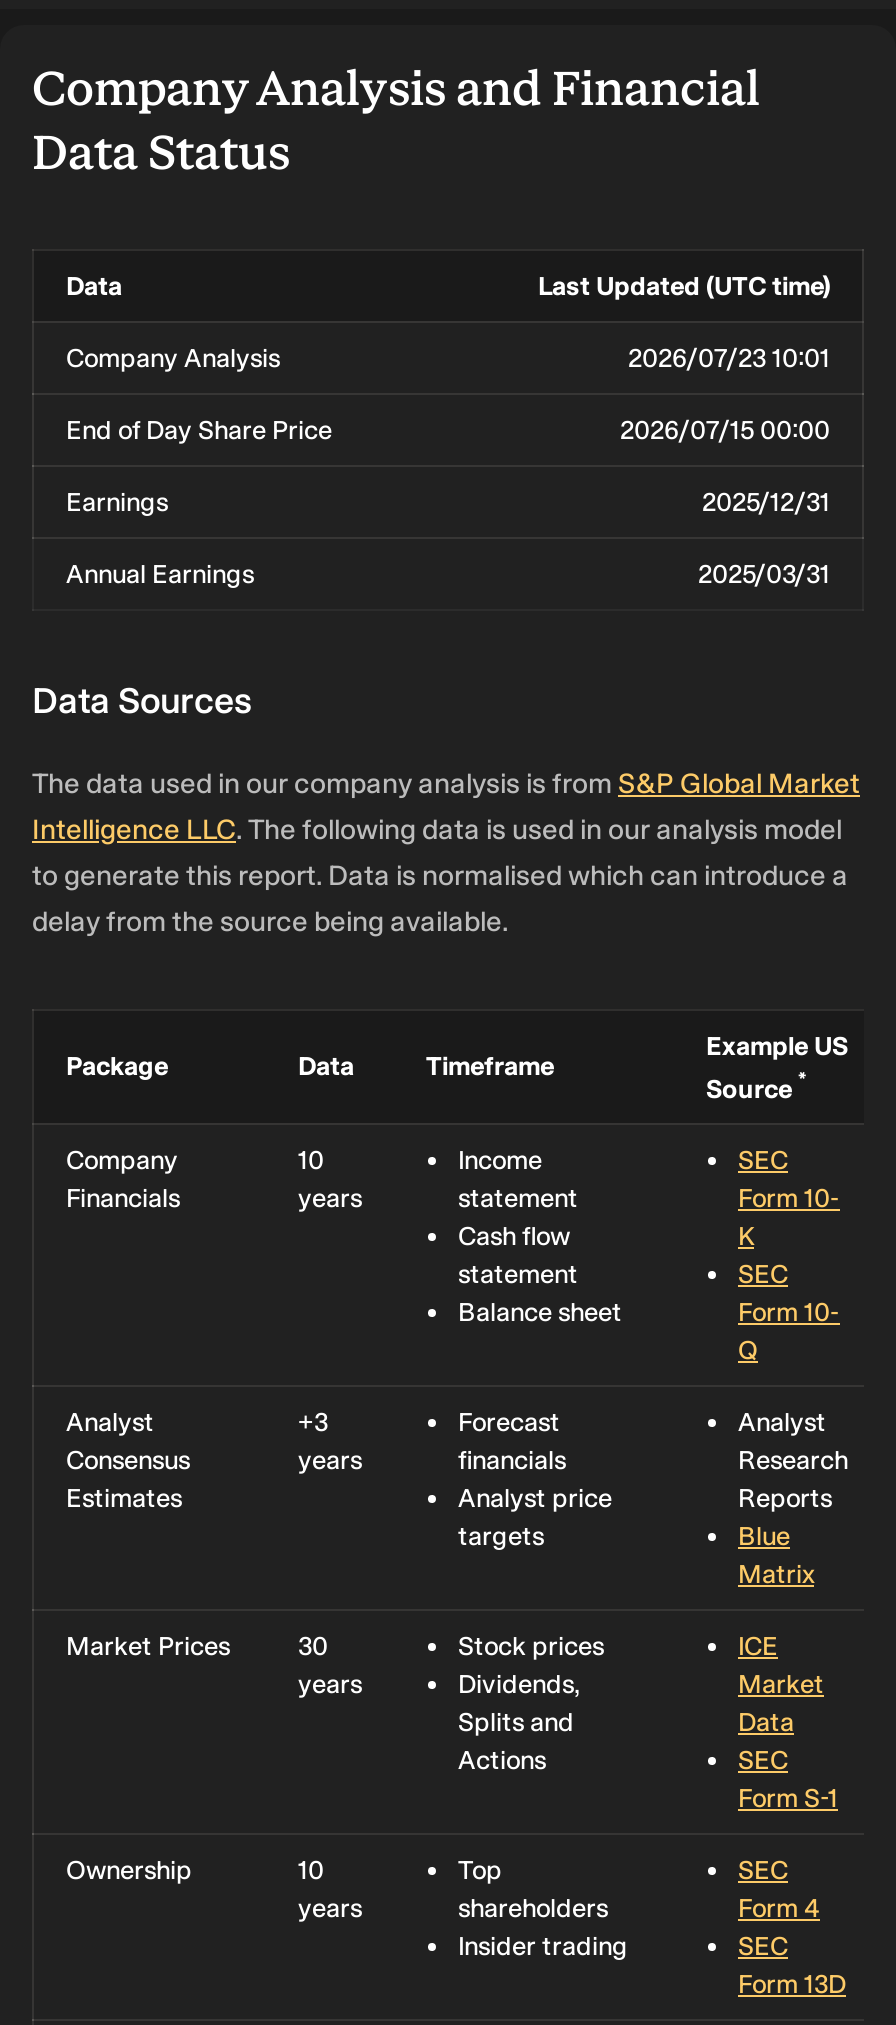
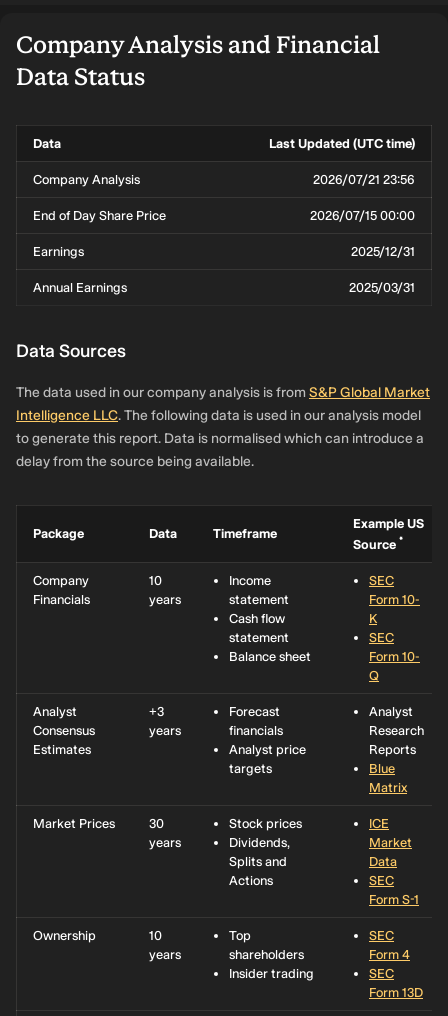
- 2026/07/23 10:01
+ 2026/07/21 23:56
